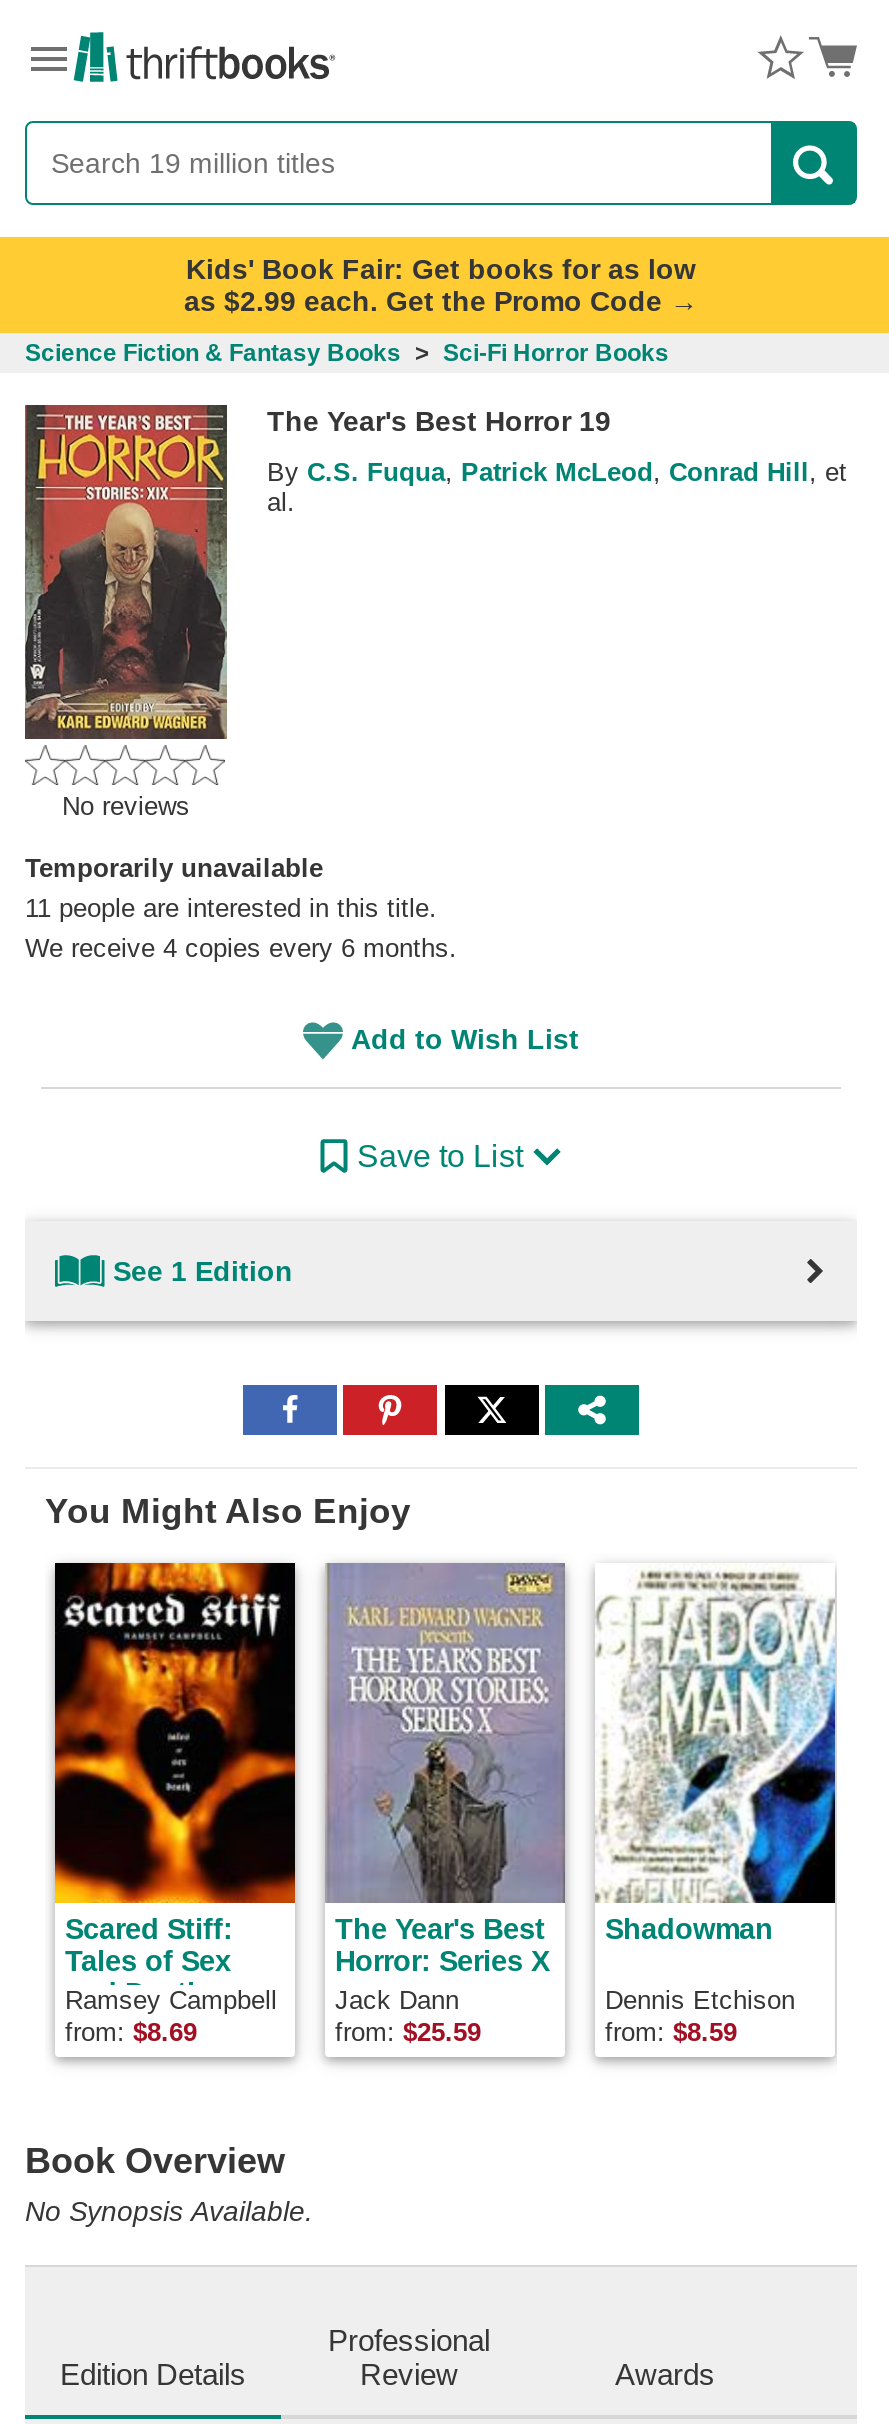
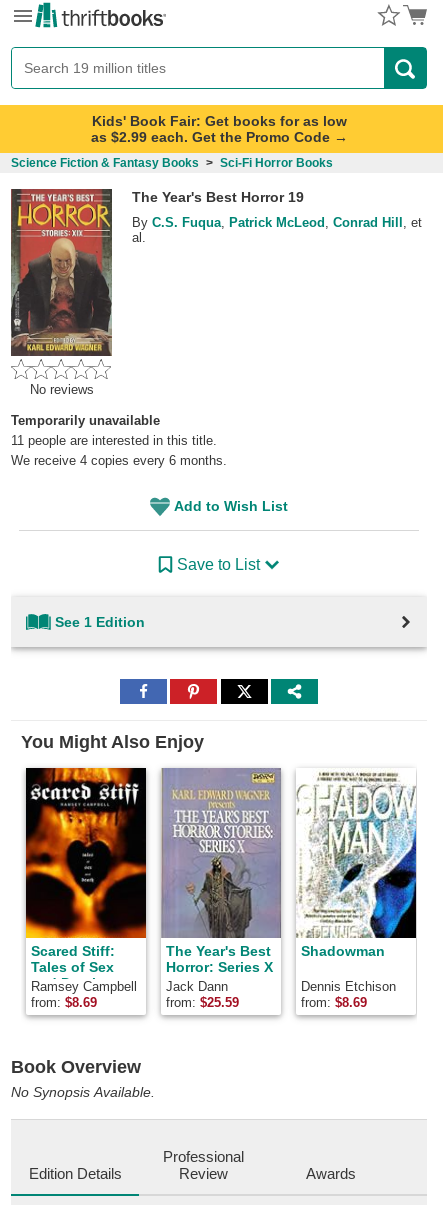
- from: $8.59
+ from: $8.69
